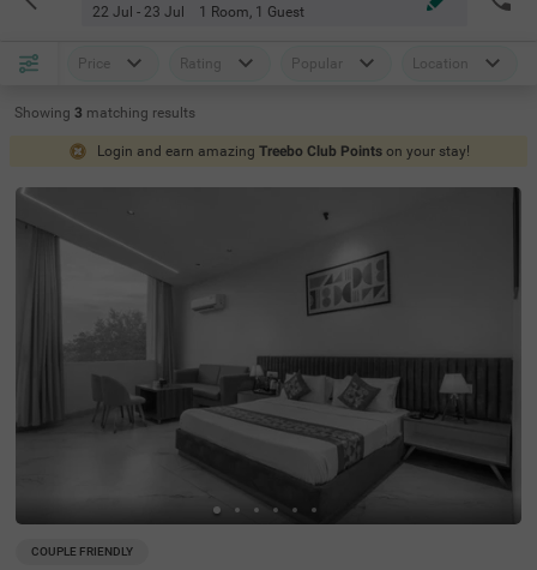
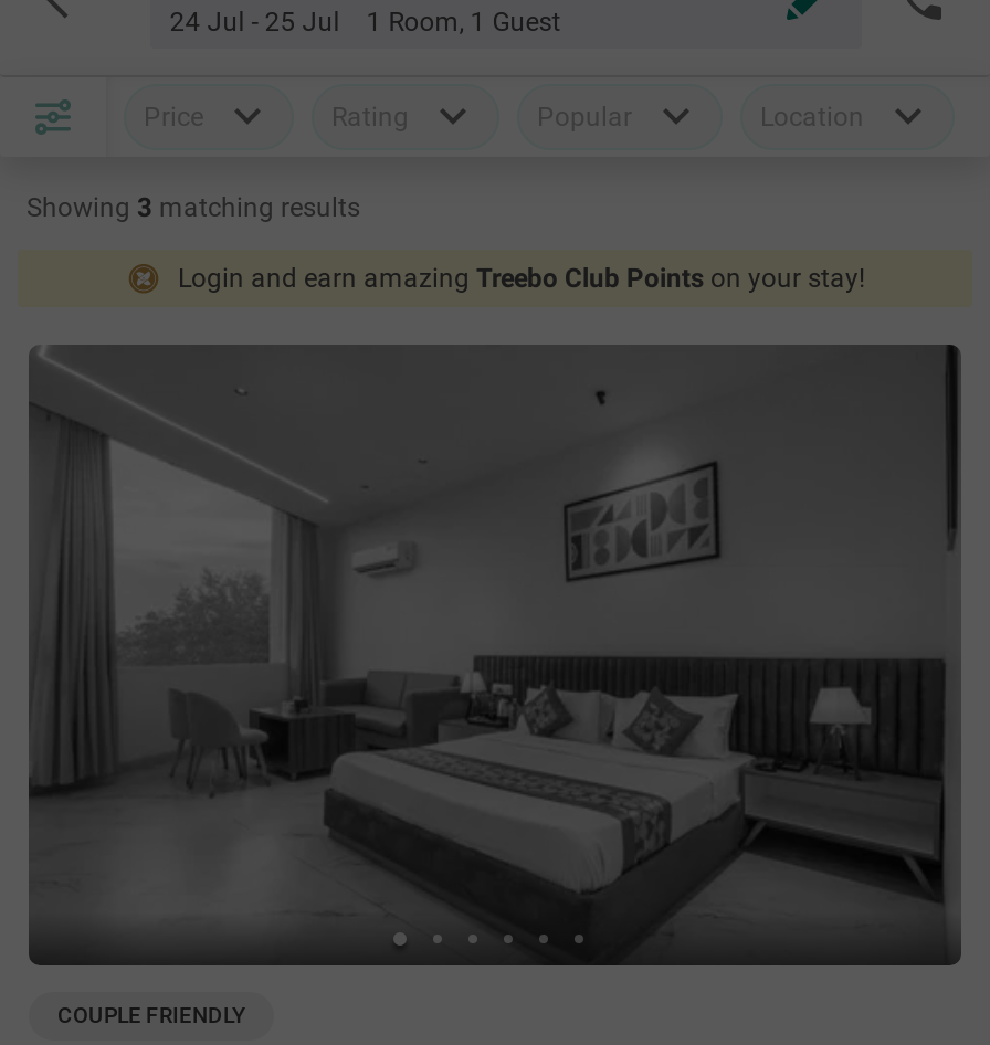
- 22 Jul - 23 Jul 1 Room, 1 Guest
+ 24 Jul - 25 Jul 1 Room, 1 Guest
